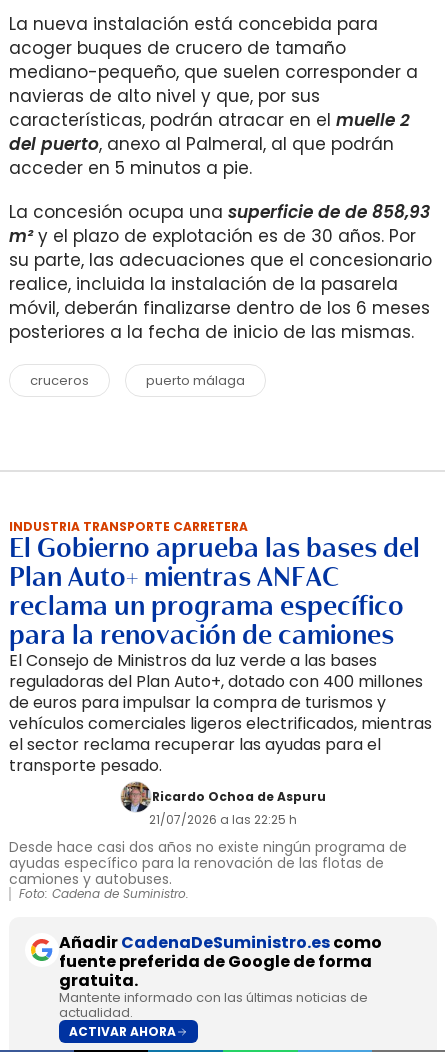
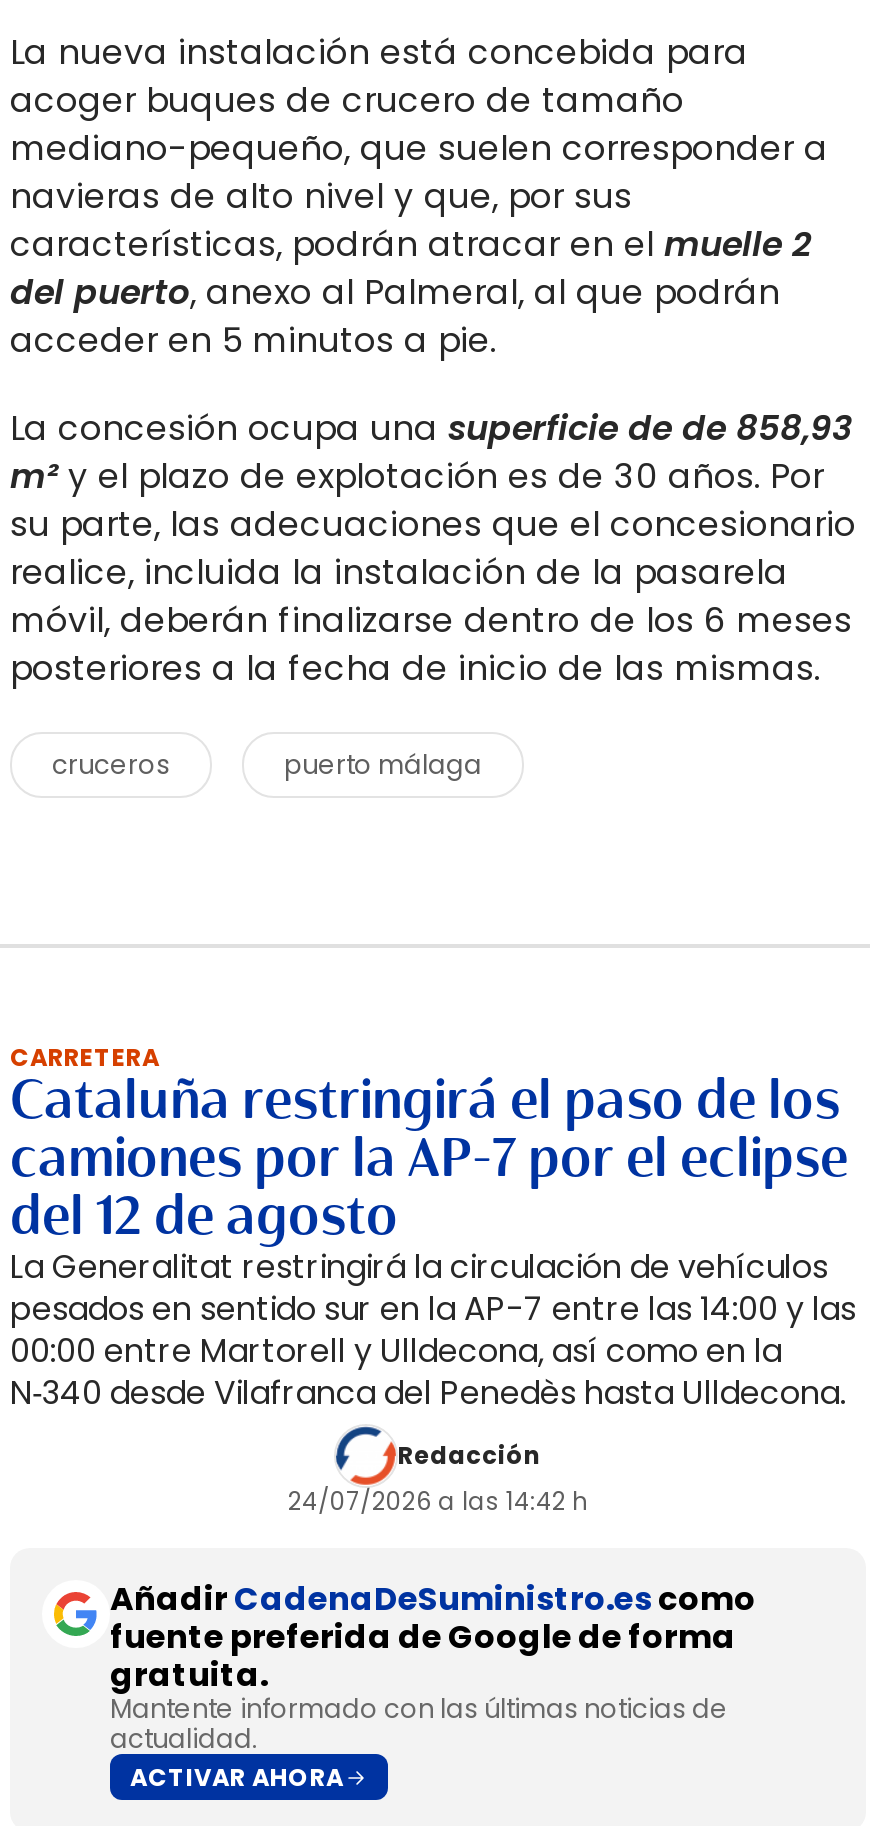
- INDUSTRIA TRANSPORTE CARRETERA
- El Gobierno aprueba las bases del
- Plan Auto+ mientras ANFAC
- reclama un programa específico
- para la renovación de camiones
- El Consejo de Ministros da luz verde a las bases
- reguladoras del Plan Auto+, dotado con 400 millones
- de euros para impulsar la compra de turismos y
- vehículos comerciales ligeros electrificados, mientras
- el sector reclama recuperar las ayudas para el
- transporte pesado.
+ CARRETERA
+ Cataluña restringirá el paso de los
+ camiones por la AP-7 por el eclipse
+ del 12 de agosto
+ La Generalitat restringirá la circulación de vehículos
+ pesados en sentido sur en la AP-7 entre las 14:00 y las
+ 00:00 entre Martorell y Ulldecona, así como en la
+ N‑340 desde Vilafranca del Penedès hasta Ulldecona.

- Ricardo Ochoa de Aspuru
- 21/07/2026 a las 22:25 h
- Desde hace casi dos años no existe ningún programa de
- ayudas específico para la renovación de las flotas de
- camiones y autobuses.
- Foto: Cadena de Suministro.
+ Redacción
+ 24/07/2026 a las 14:42 h
